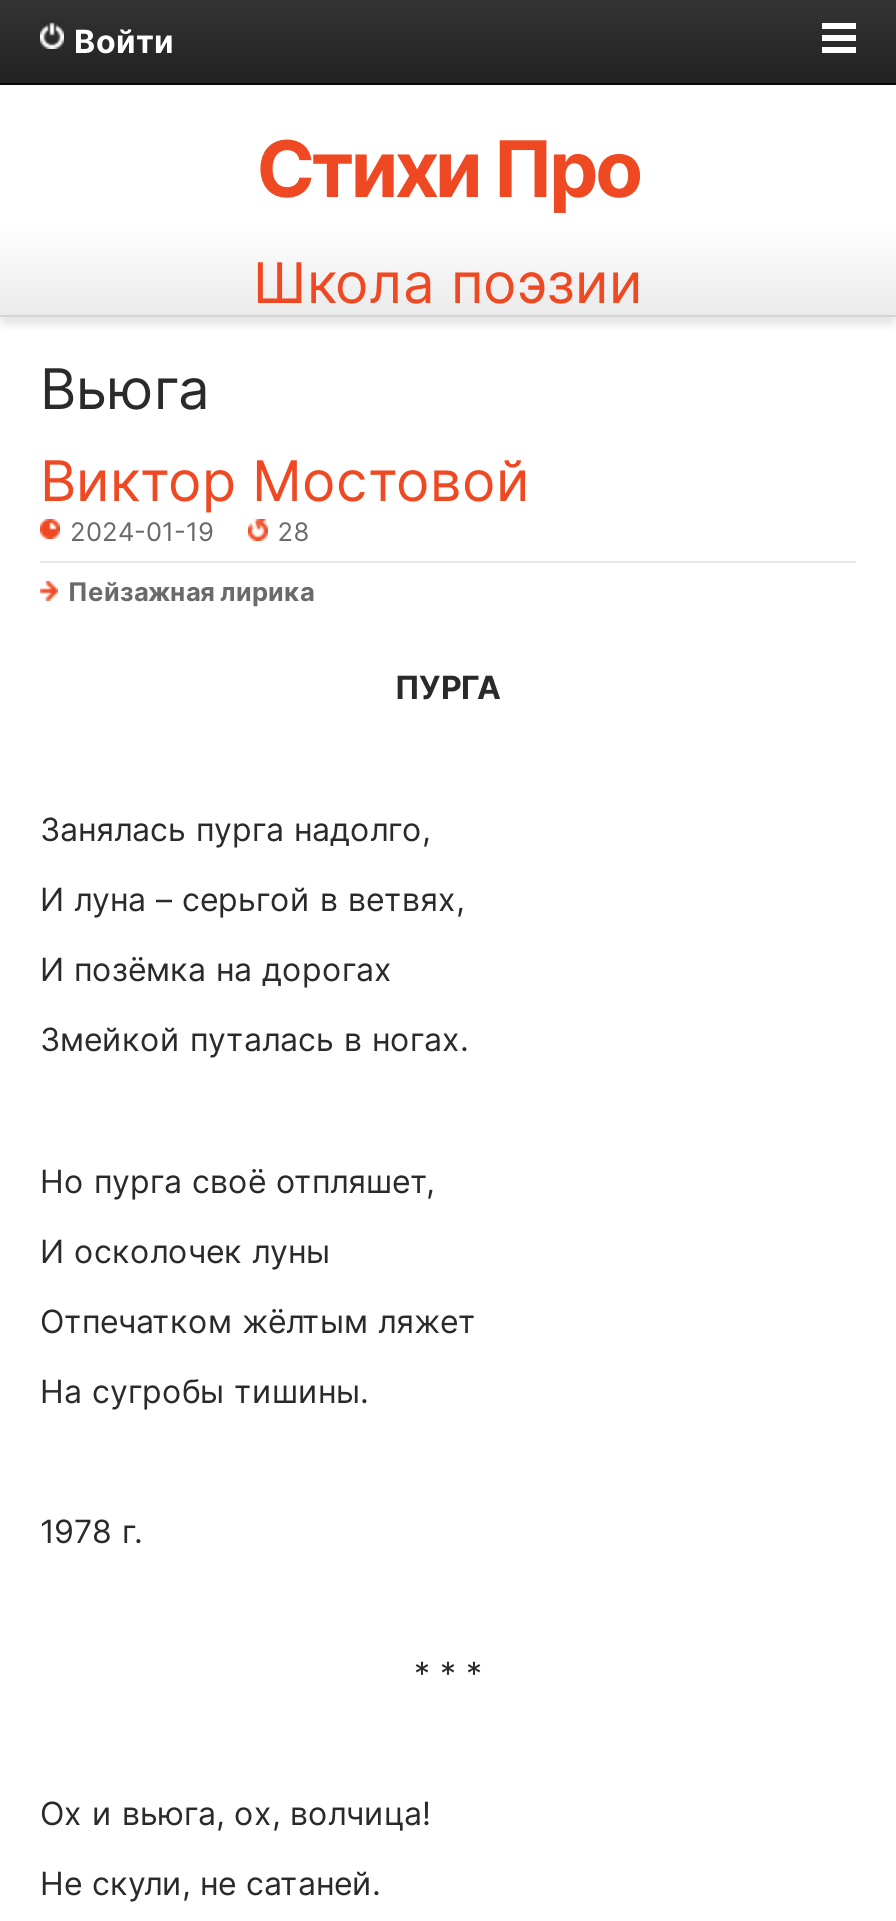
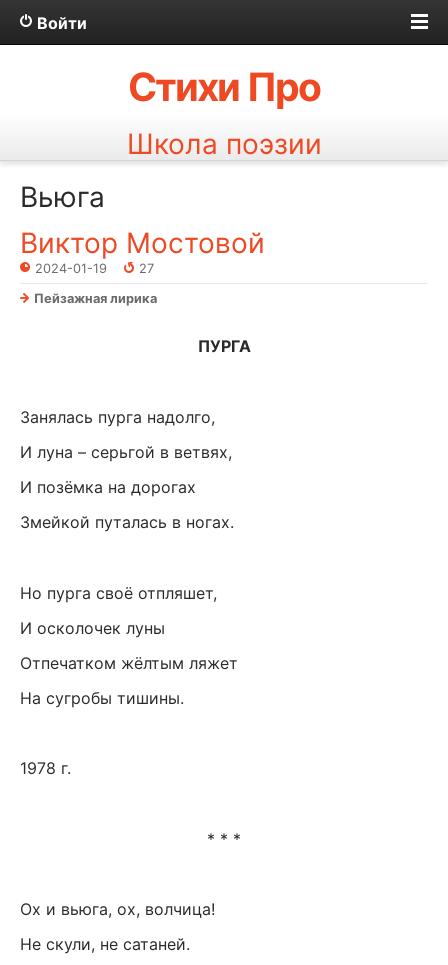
- 28
+ 27
